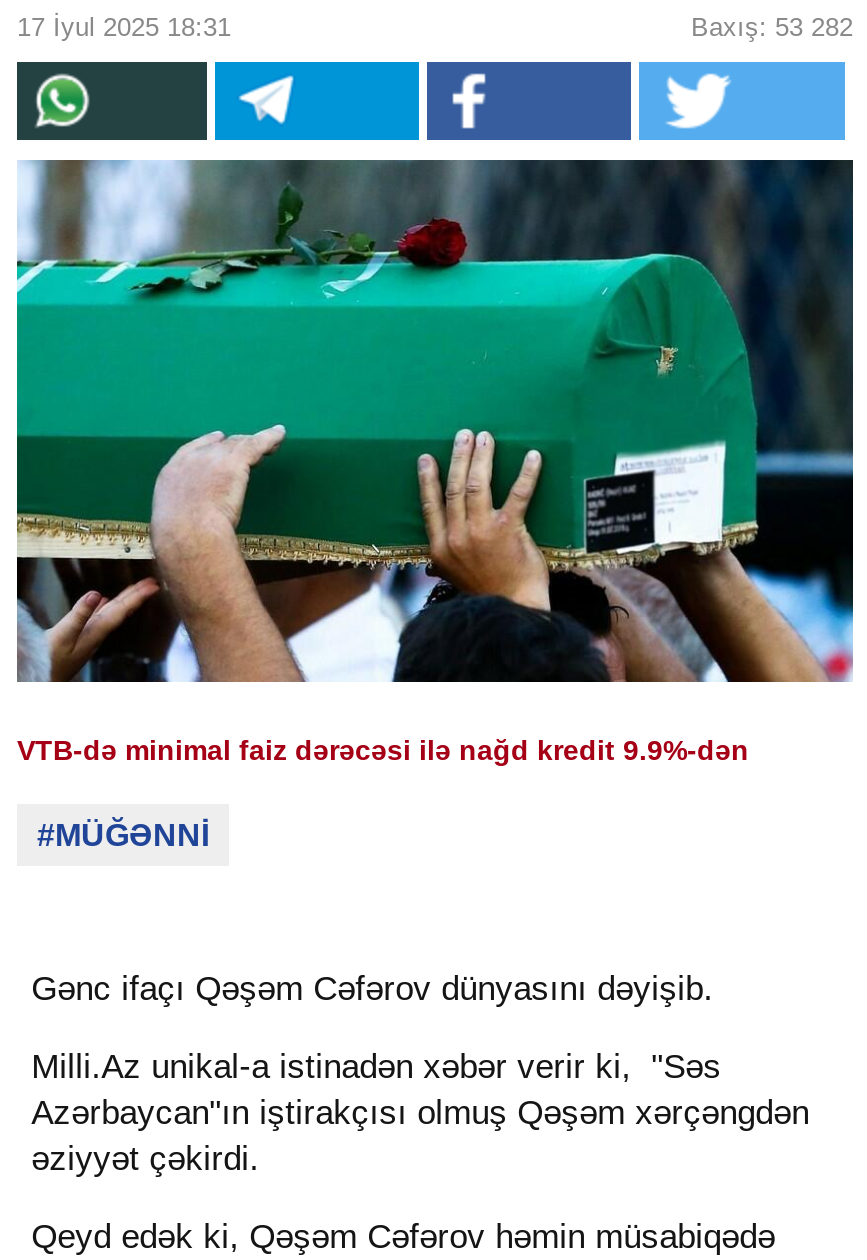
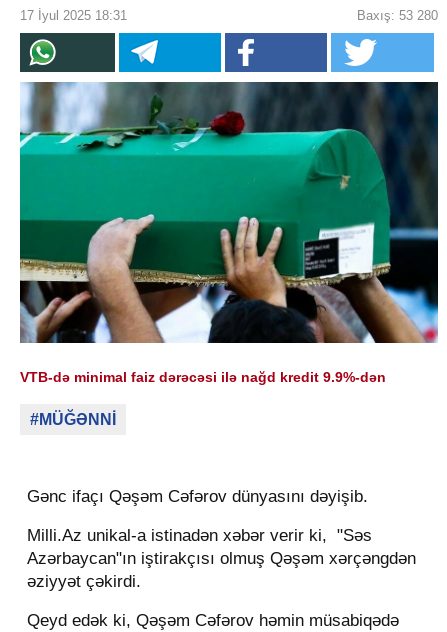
- Baxış: 53 282
+ Baxış: 53 280
